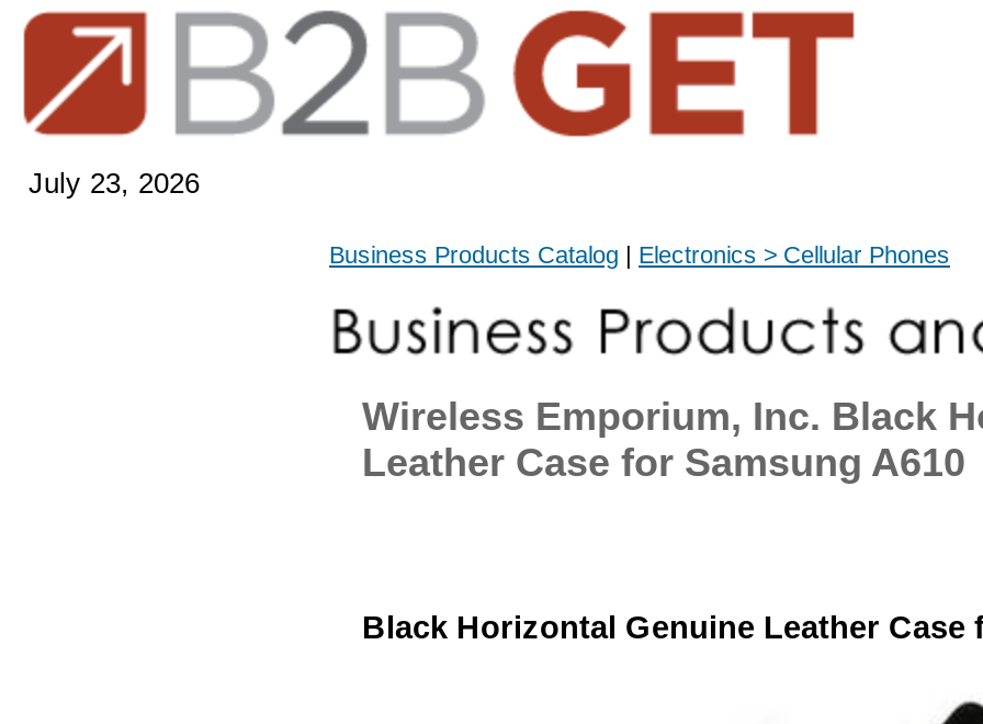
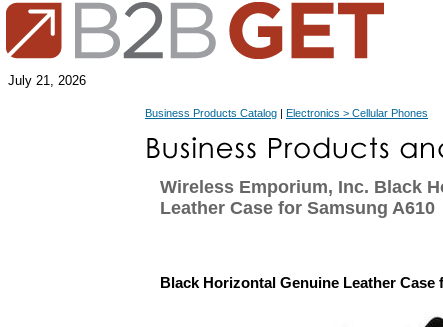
- July 23, 2026
+ July 21, 2026
